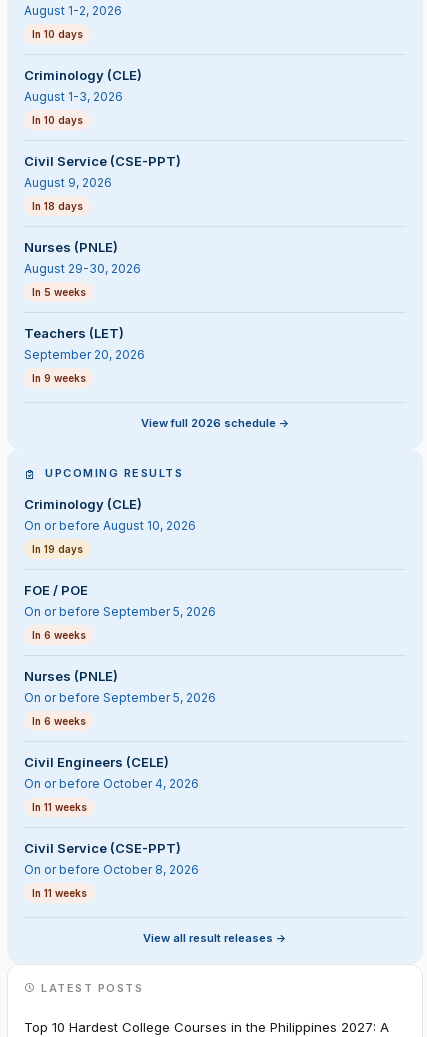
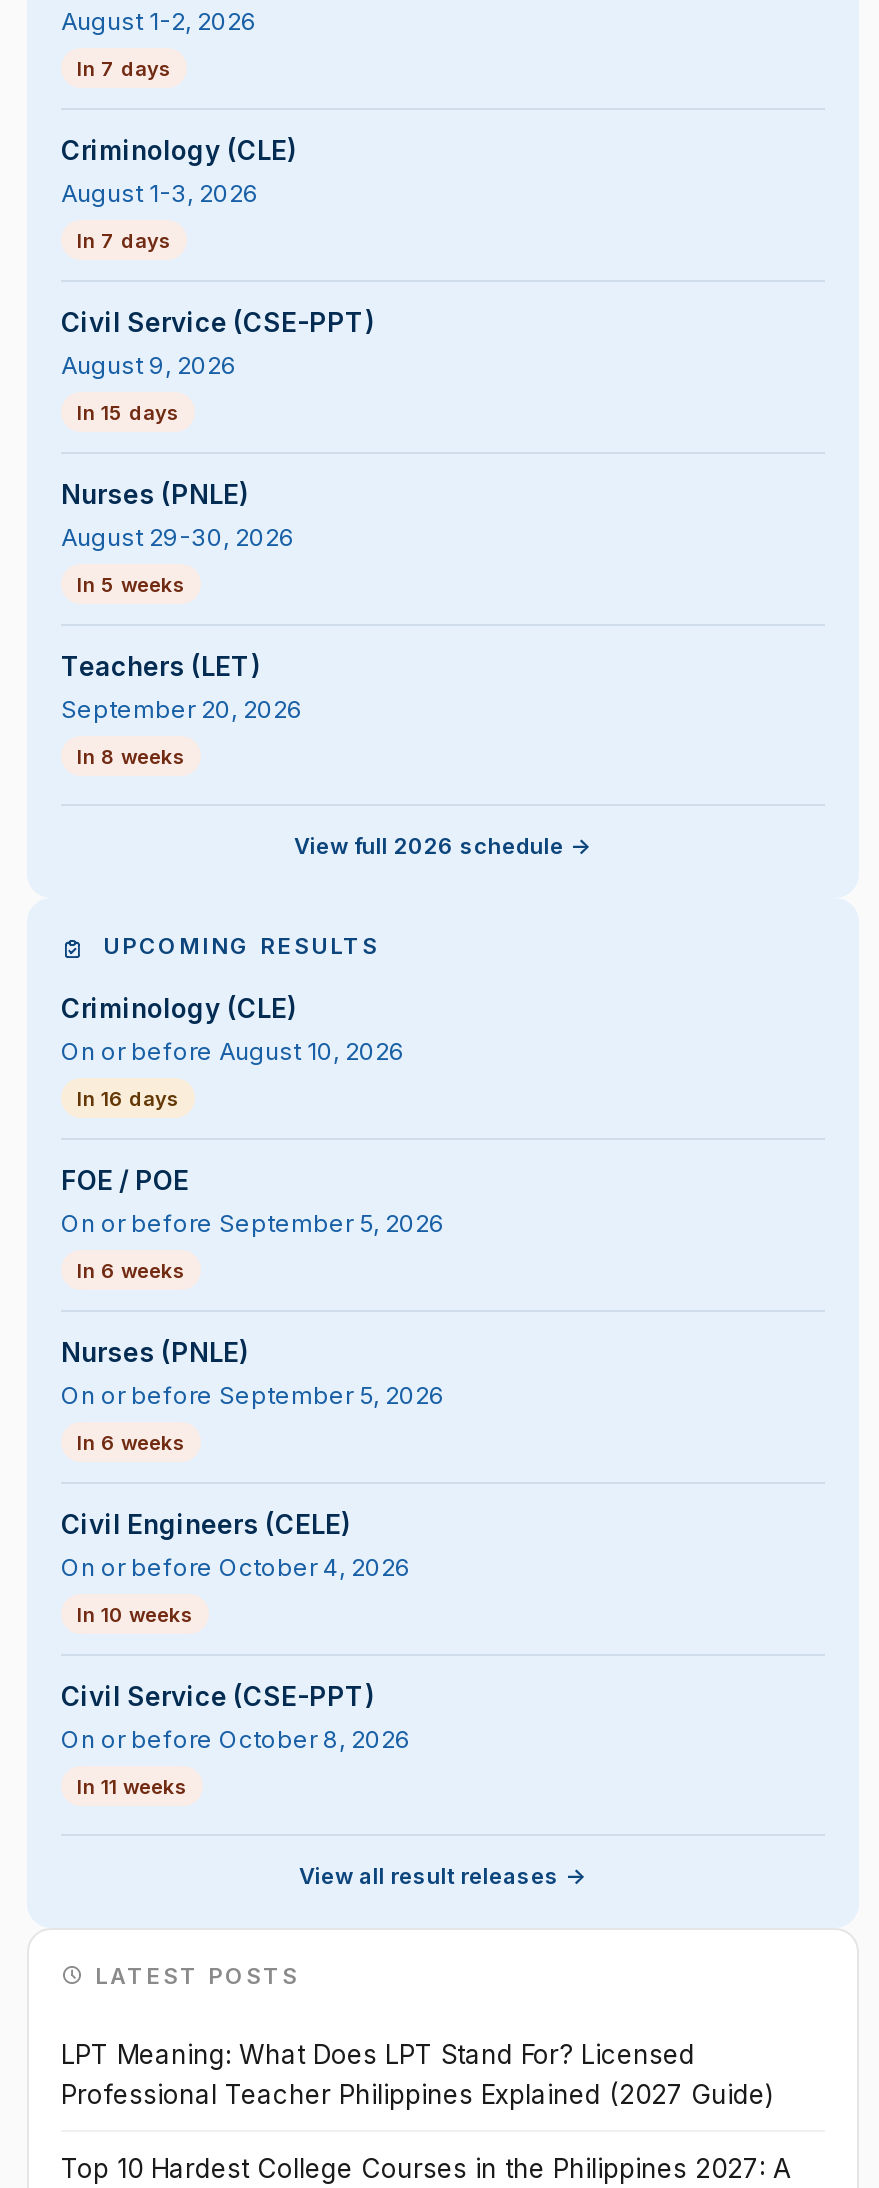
- In 10 days
+ In 7 days

- In 10 days
+ In 7 days

- In 18 days
+ In 15 days

- In 9 weeks
+ In 8 weeks

- In 19 days
+ In 16 days

- In 11 weeks
+ In 10 weeks

+ LPT Meaning: What Does LPT Stand For? Licensed
+ Professional Teacher Philippines Explained (2027 Guide)
